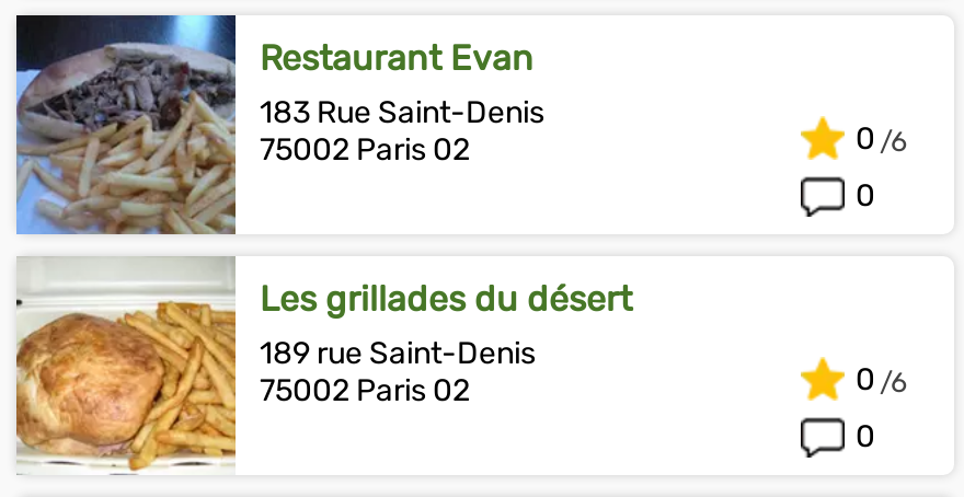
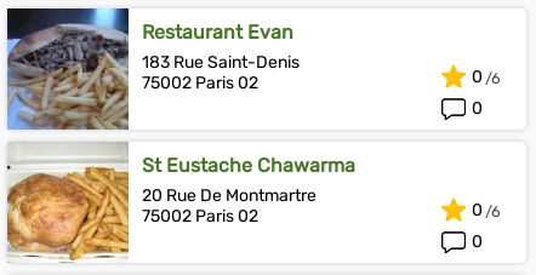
- Les grillades du désert
- 189 rue Saint-Denis
+ St Eustache Chawarma
+ 20 Rue De Montmartre
